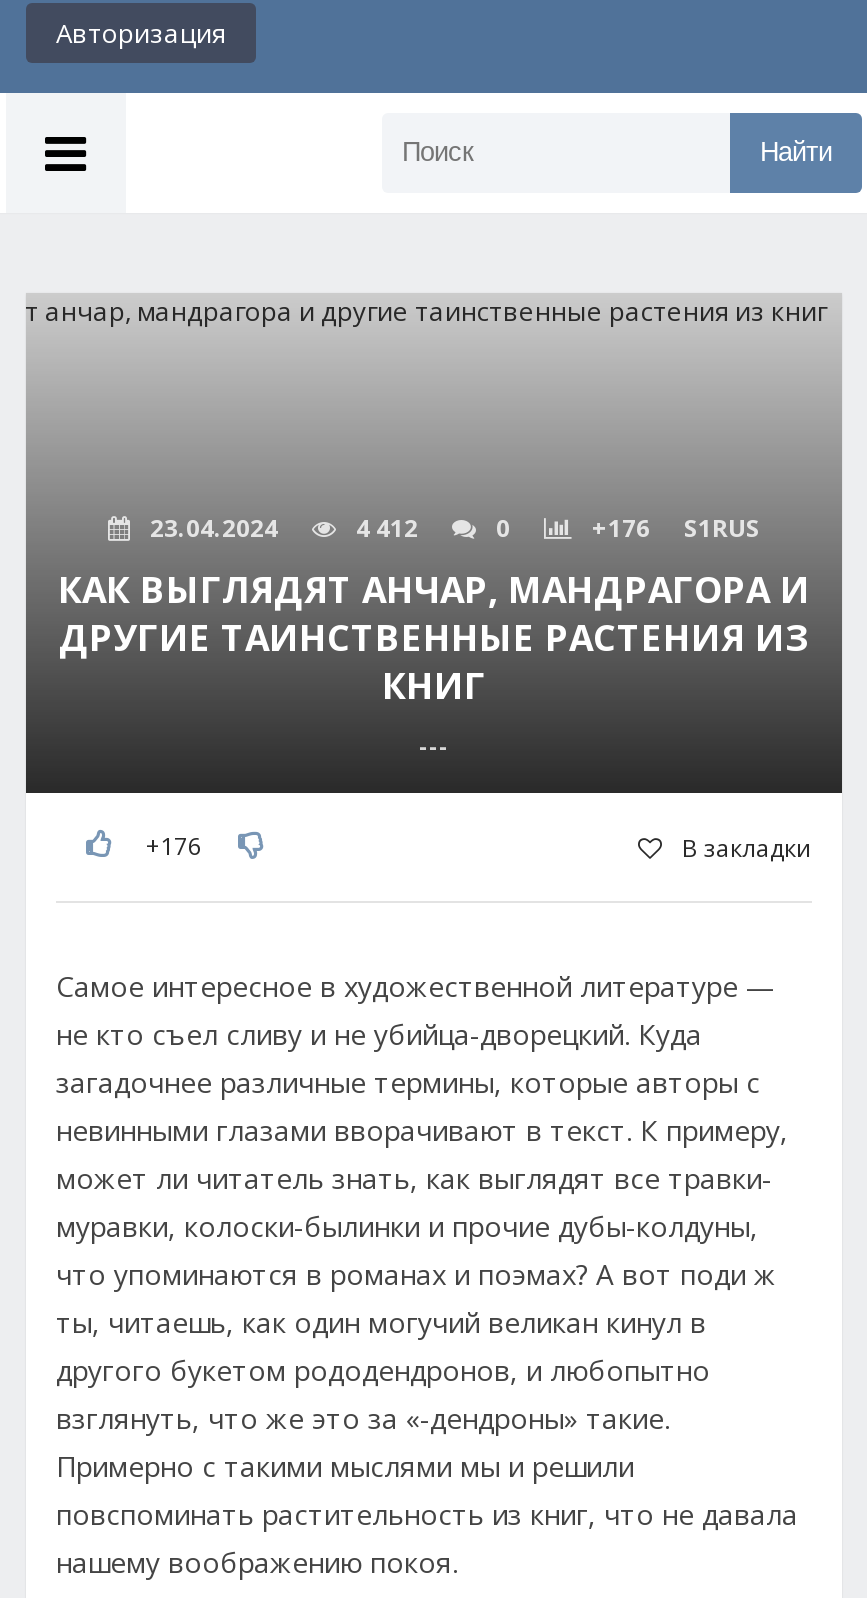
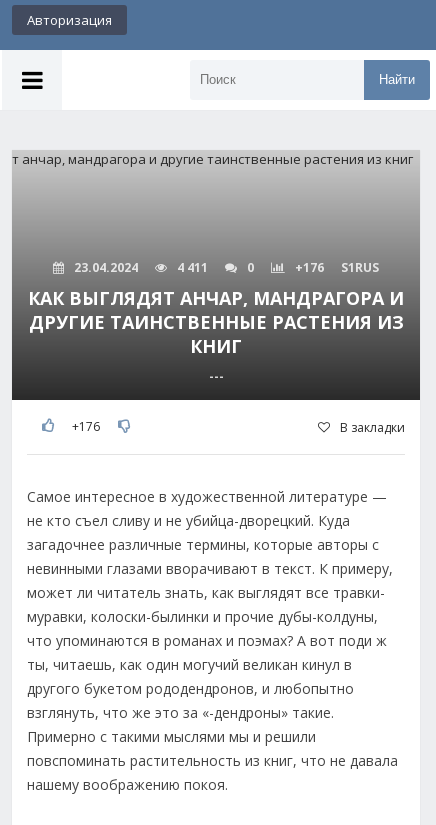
- 4 412
+ 4 411
